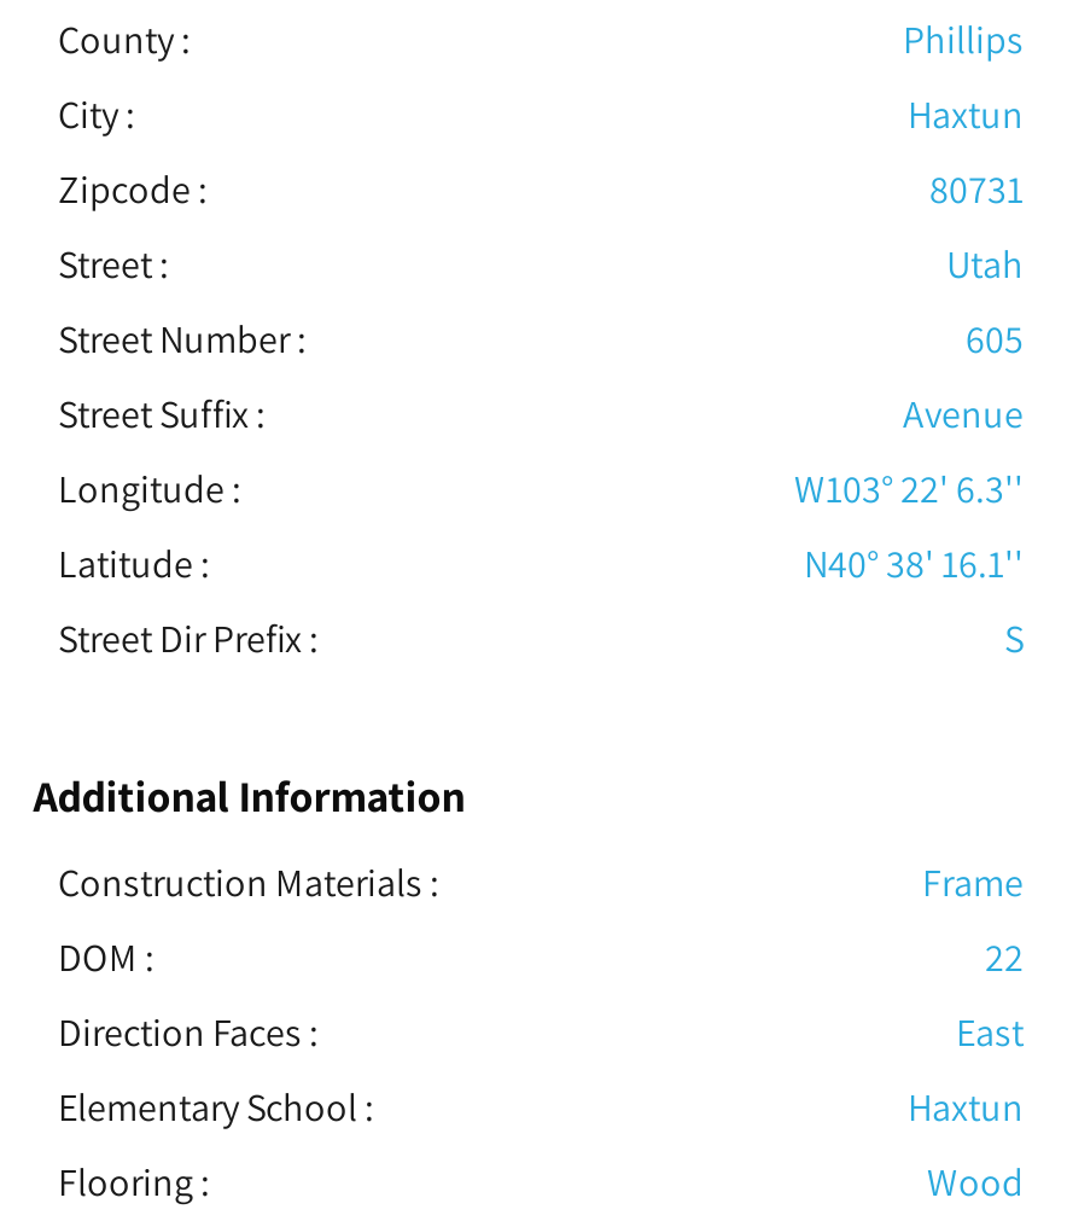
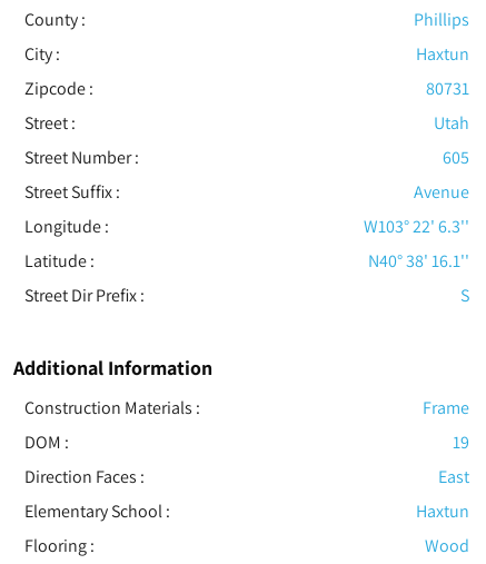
- 22
+ 19
